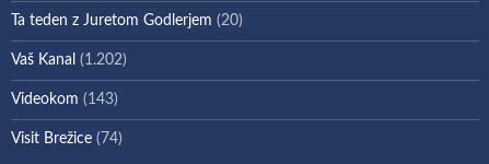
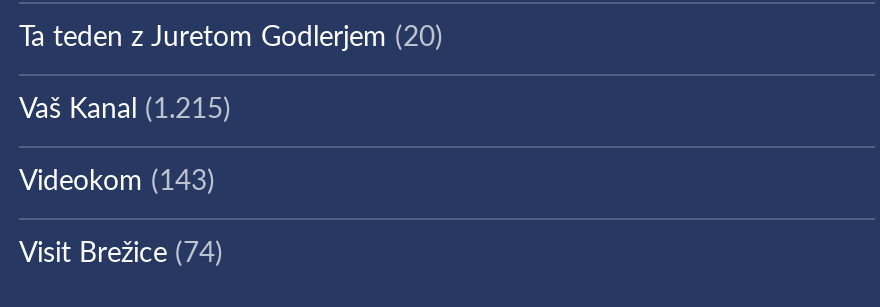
- Vaš Kanal (1.202)
+ Vaš Kanal (1.215)
